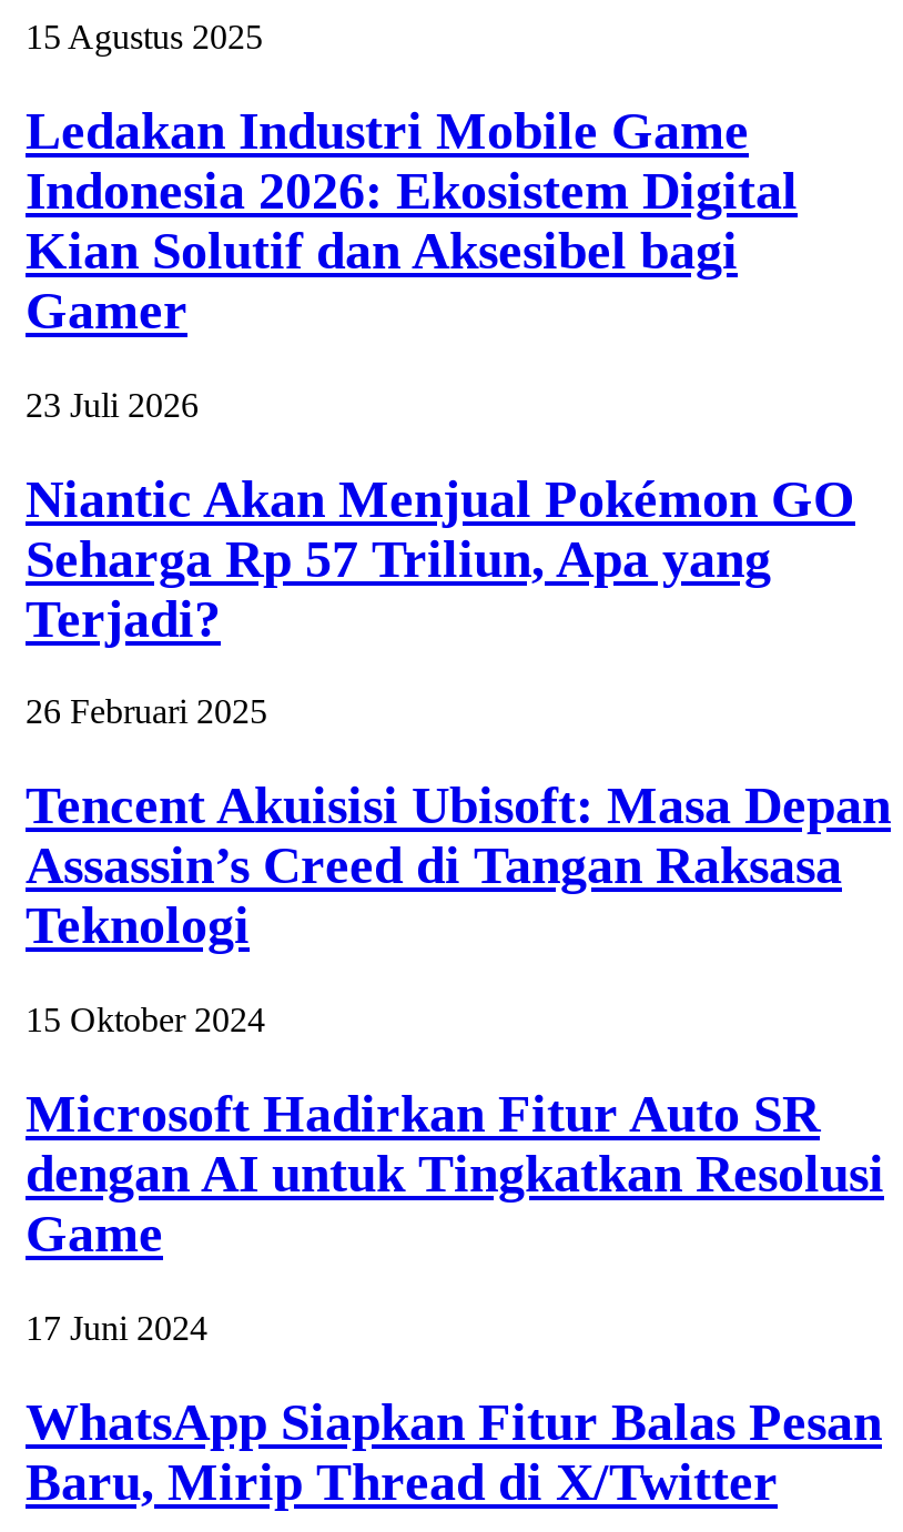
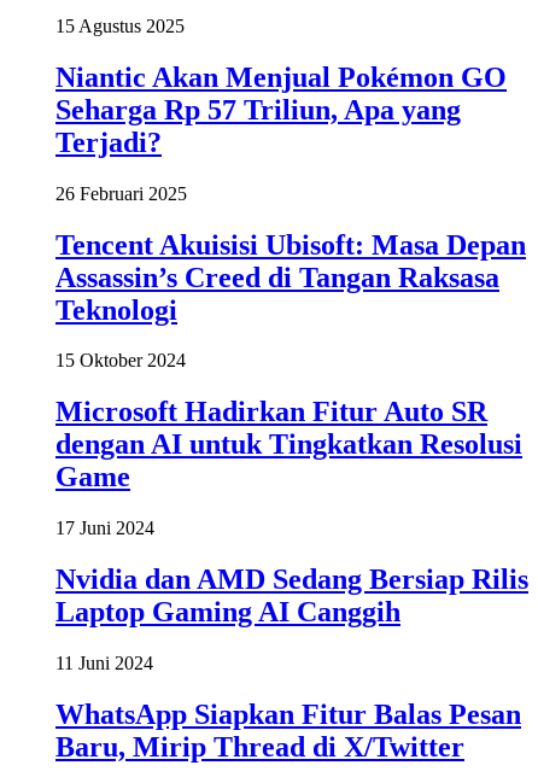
- Ledakan Industri Mobile Game
- Indonesia 2026: Ekosistem Digital
- Kian Solutif dan Aksesibel bagi
- Gamer
- 23 Juli 2026

moved up: Niantic Akan Menjual Pokémon GO | Seharga Rp 57 Triliun, Apa yang | Terjadi? | ... | Game | 17 Juni 2024

+ Nvidia dan AMD Sedang Bersiap Rilis
+ Laptop Gaming AI Canggih
+ 11 Juni 2024
